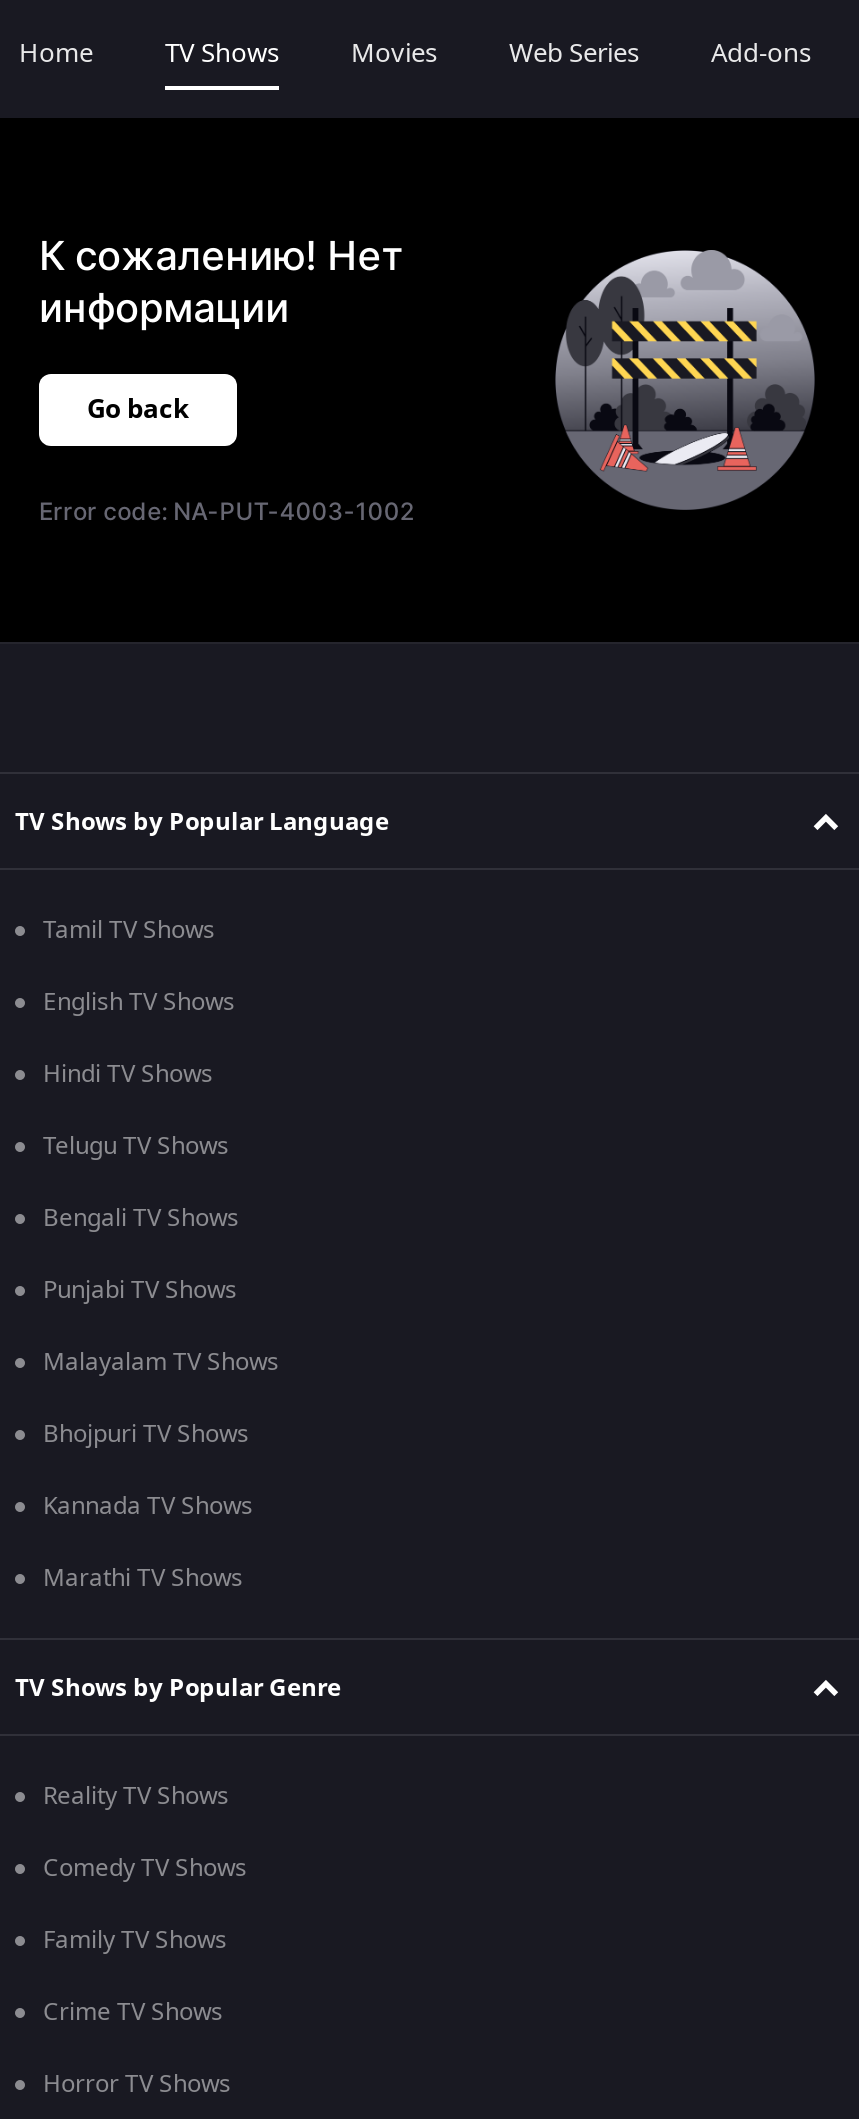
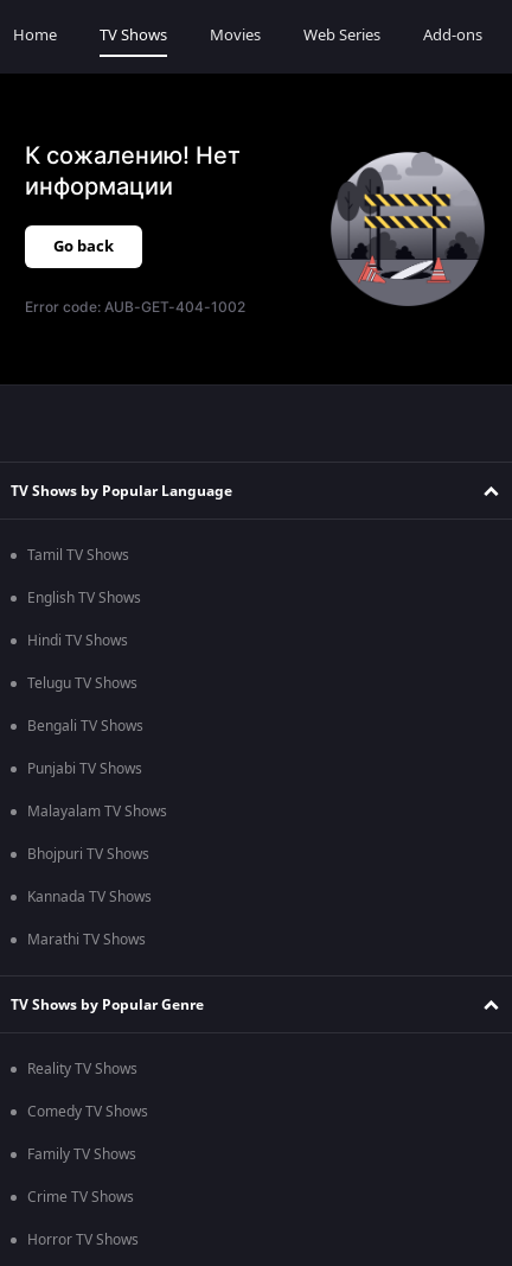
- Error code: NA-PUT-4003-1002
+ Error code: AUB-GET-404-1002
